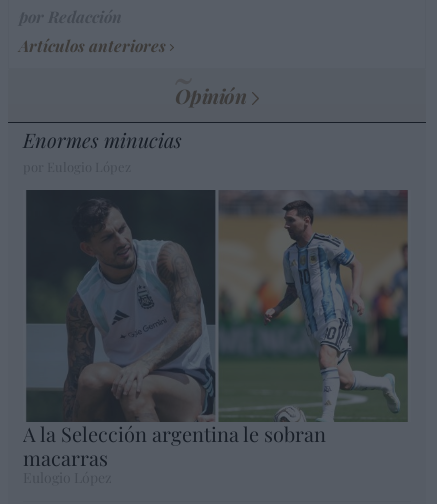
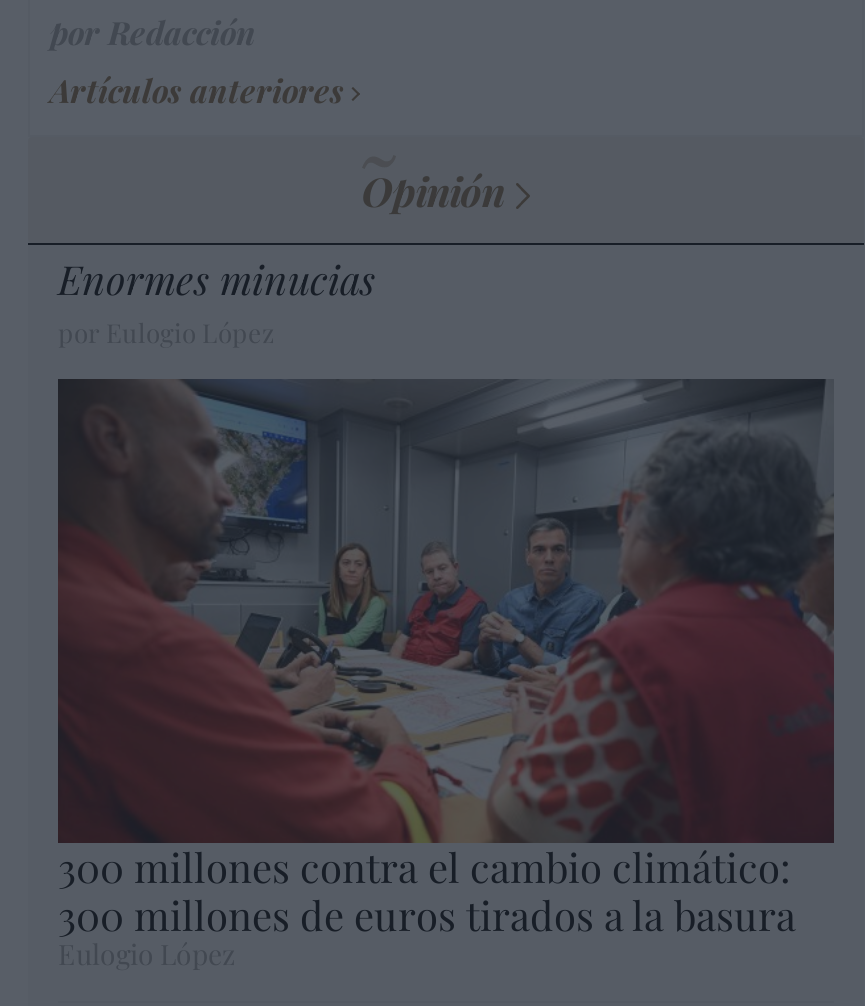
- [image]
- A la Selección argentina le sobran
- macarras
+ [image]
+ 300 millones contra el cambio climático:
+ 300 millones de euros tirados a la basura
